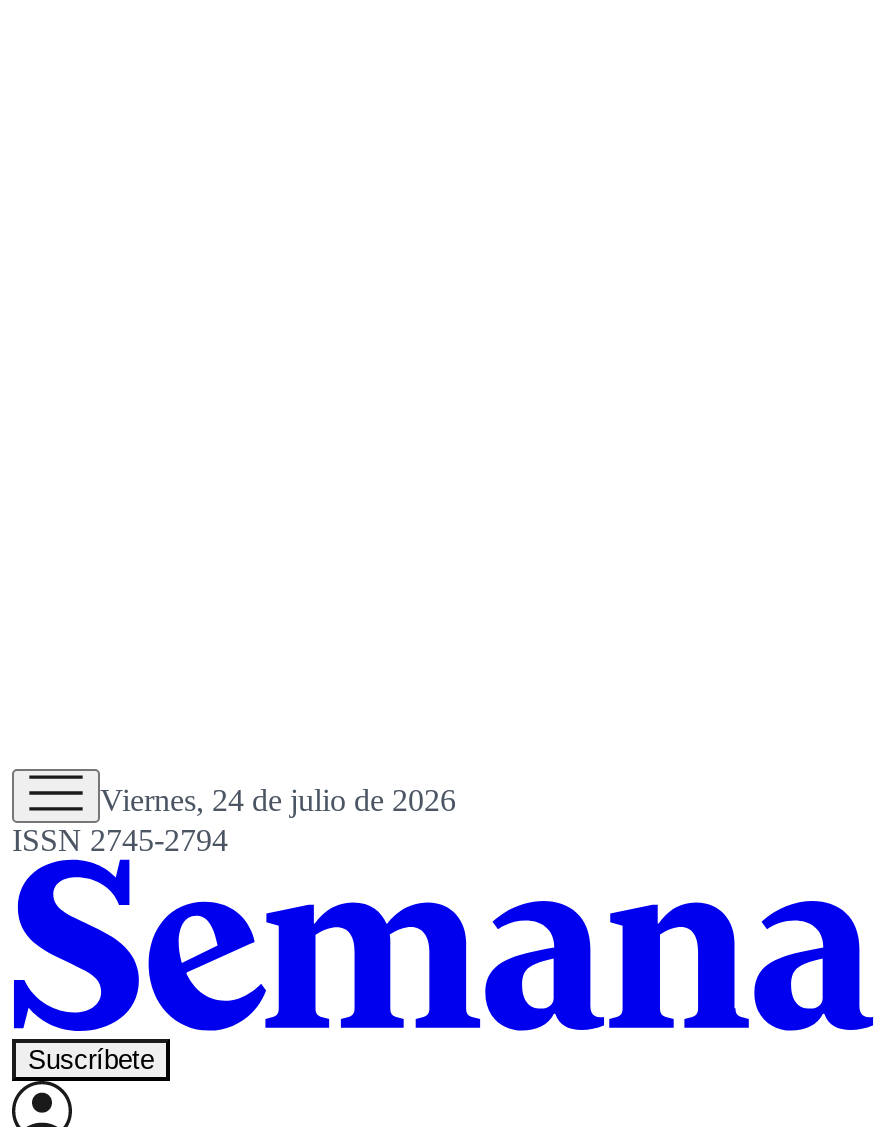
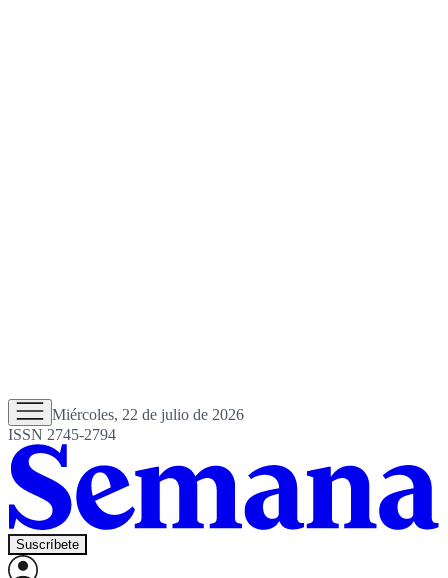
- Viernes, 24 de julio de 2026
+ Miércoles, 22 de julio de 2026
